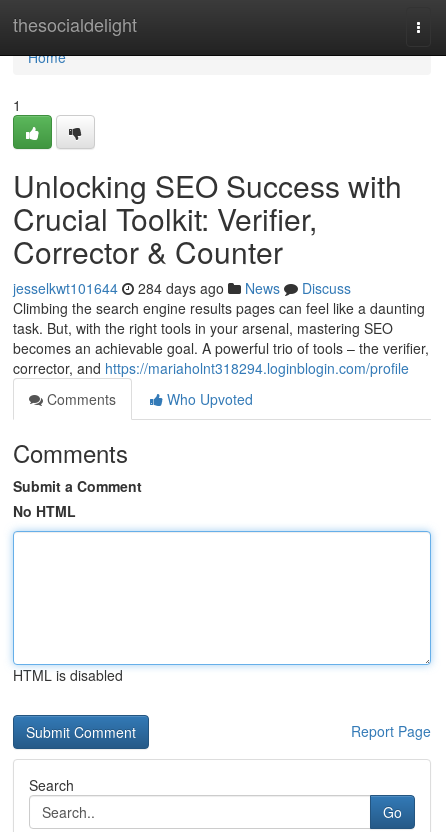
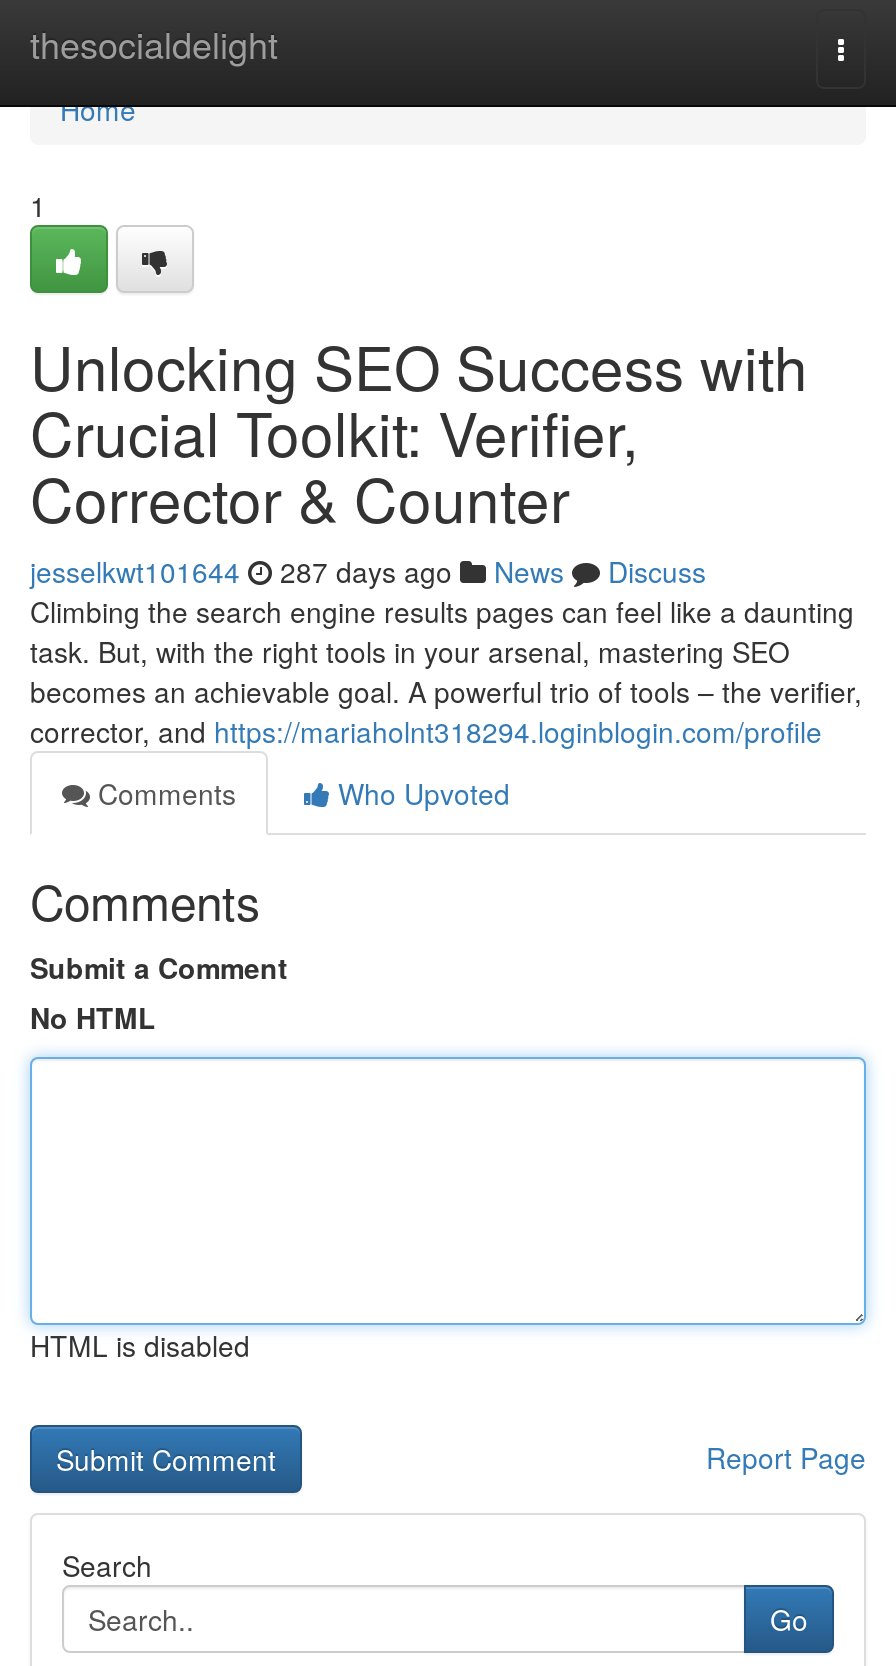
- jesselkwt101644 284 days ago News Discuss
+ jesselkwt101644 287 days ago News Discuss
